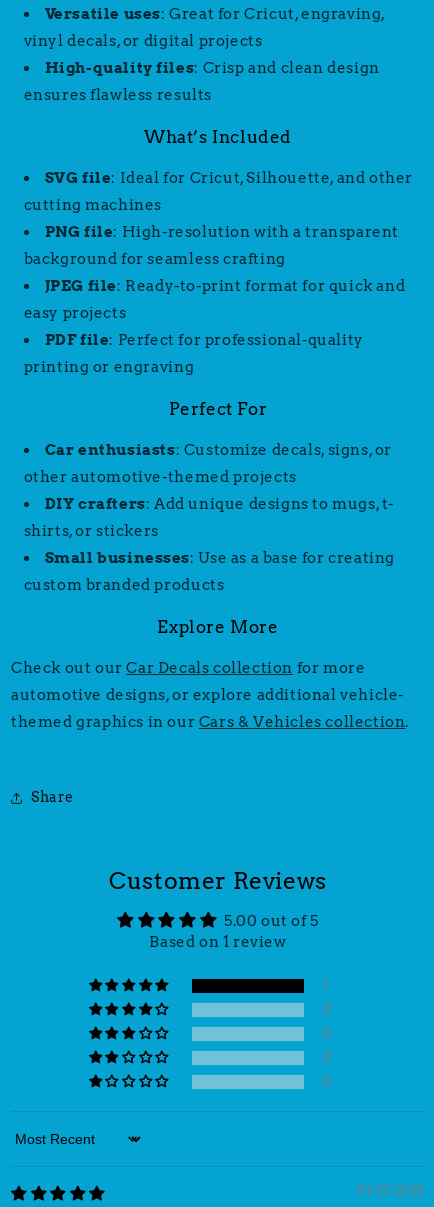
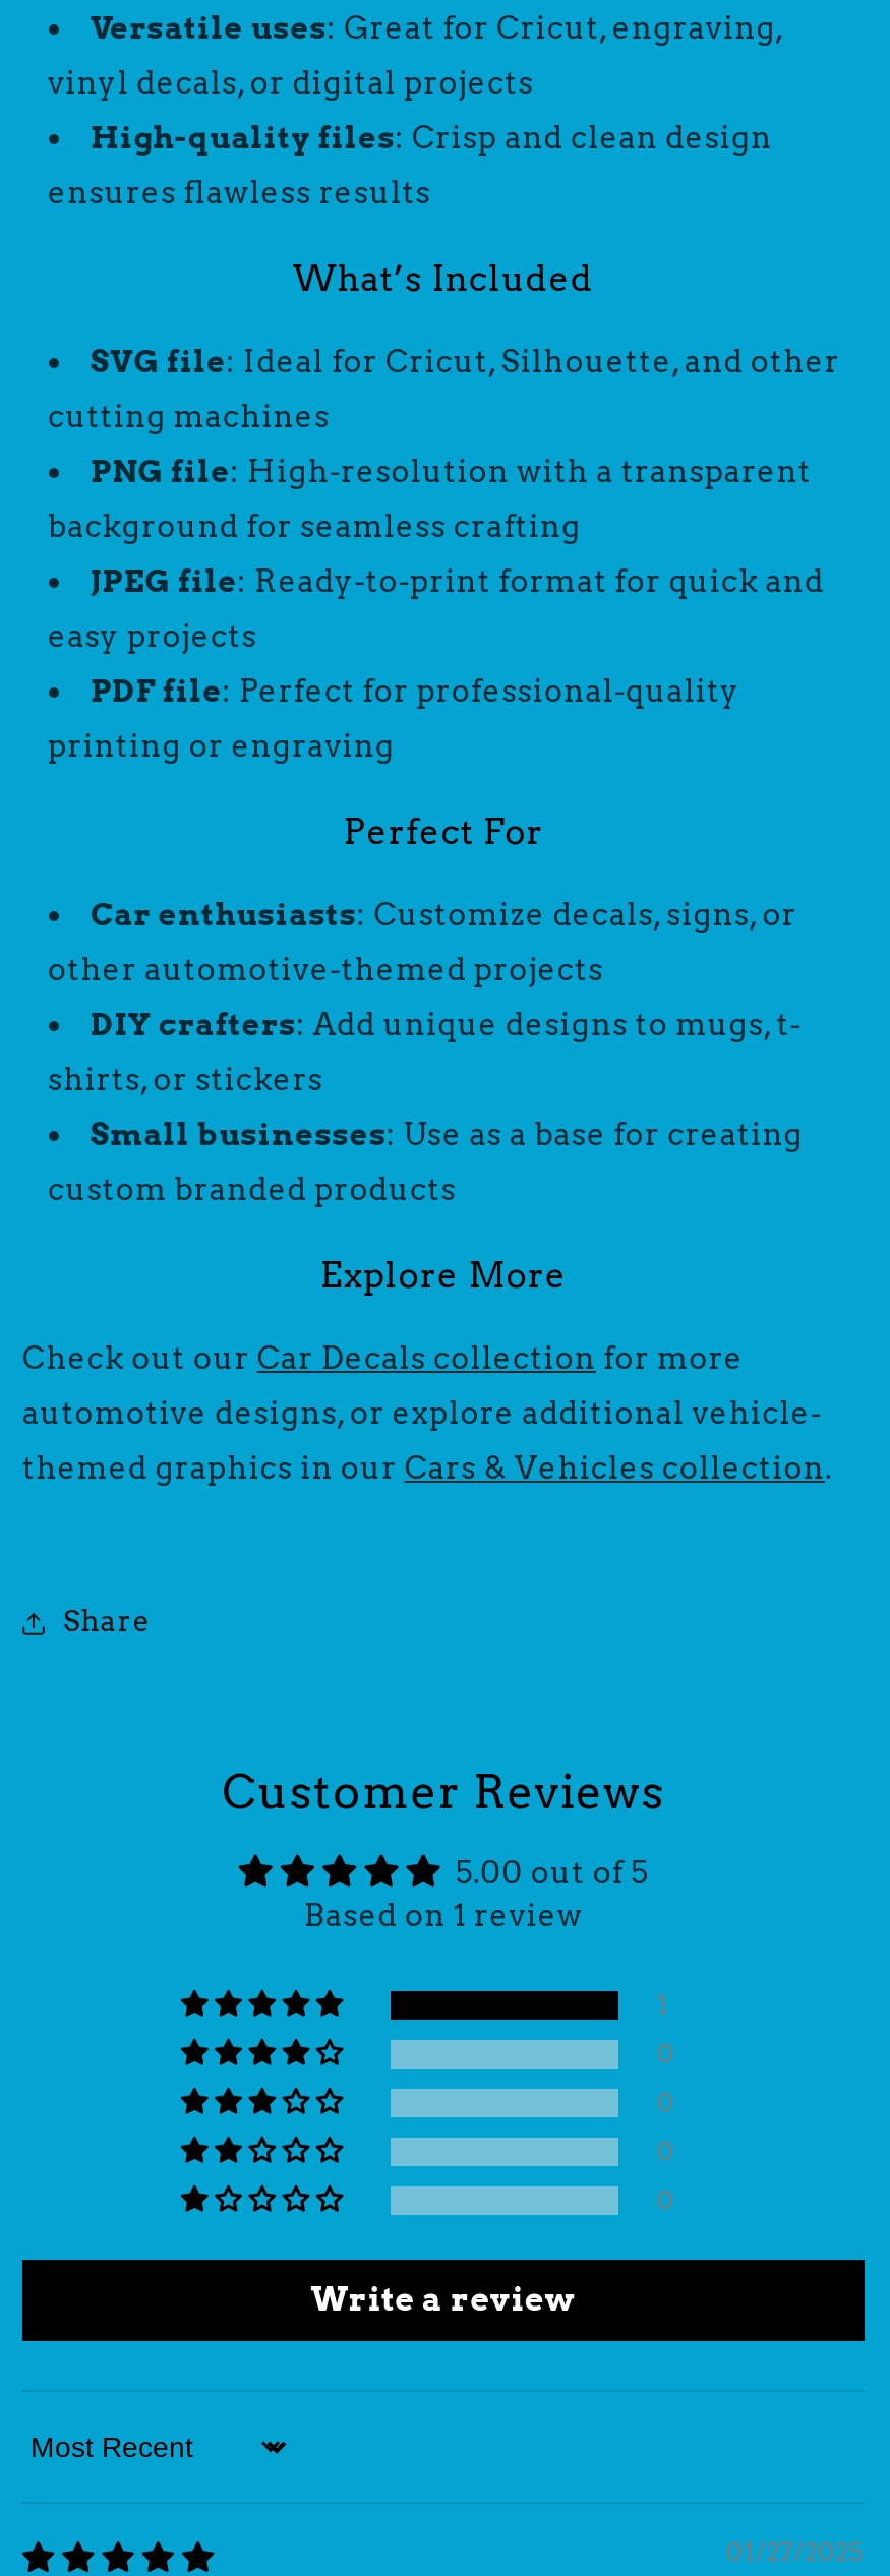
+ Write a review
